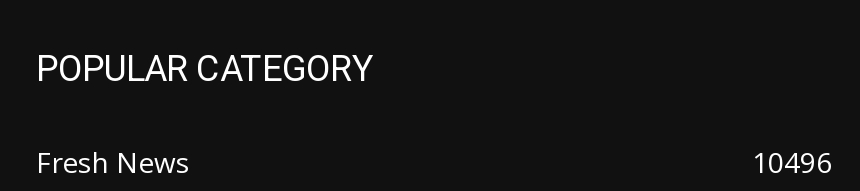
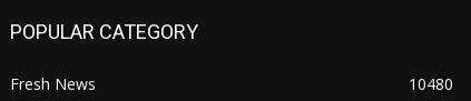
- 10496
+ 10480
